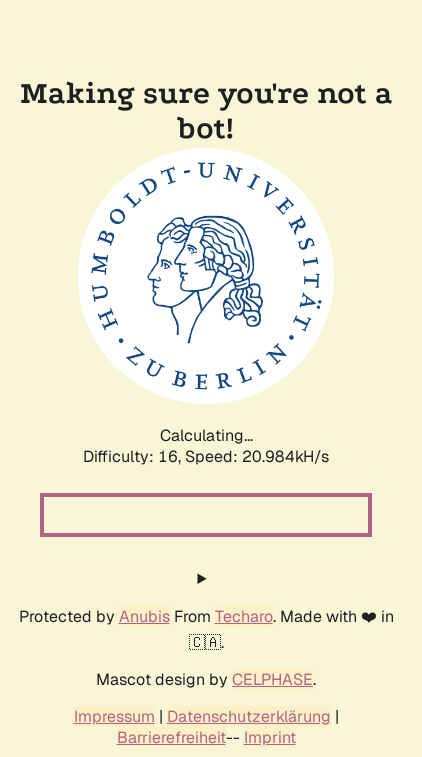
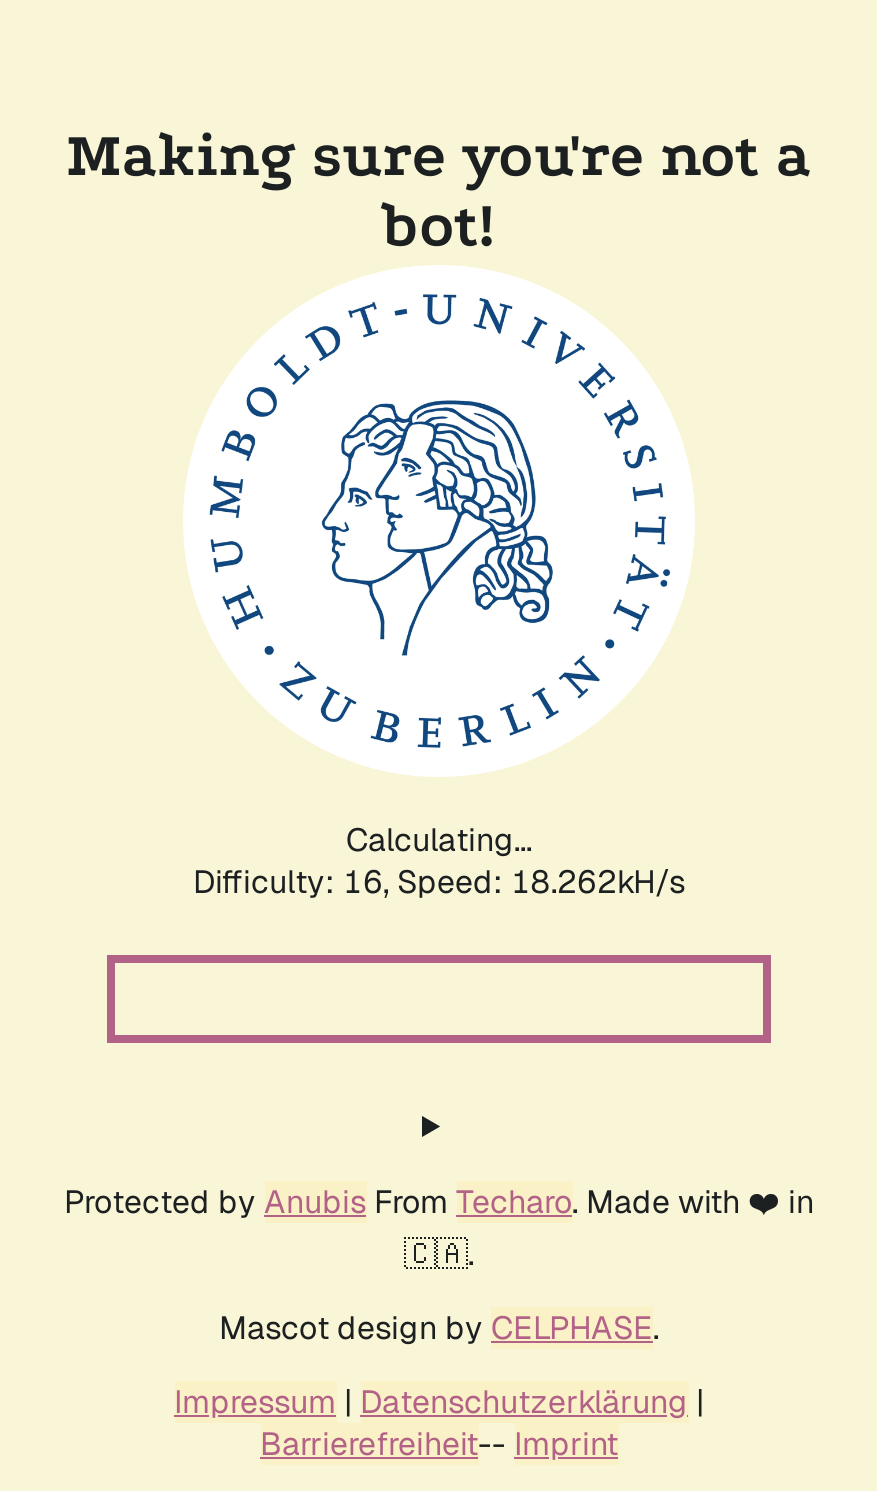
- Difficulty: 16, Speed: 20.984kH/s
+ Difficulty: 16, Speed: 18.262kH/s
